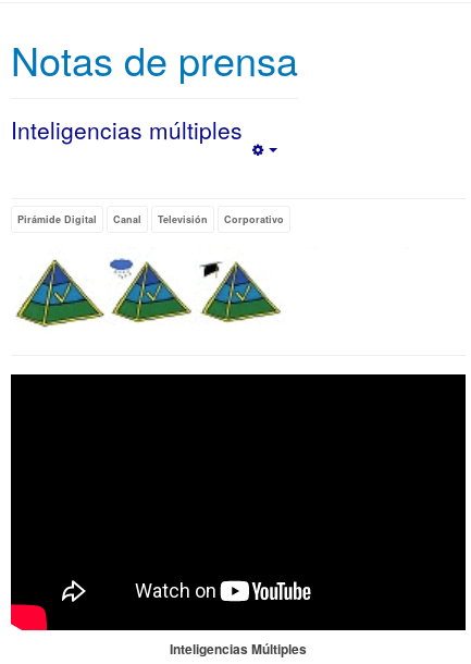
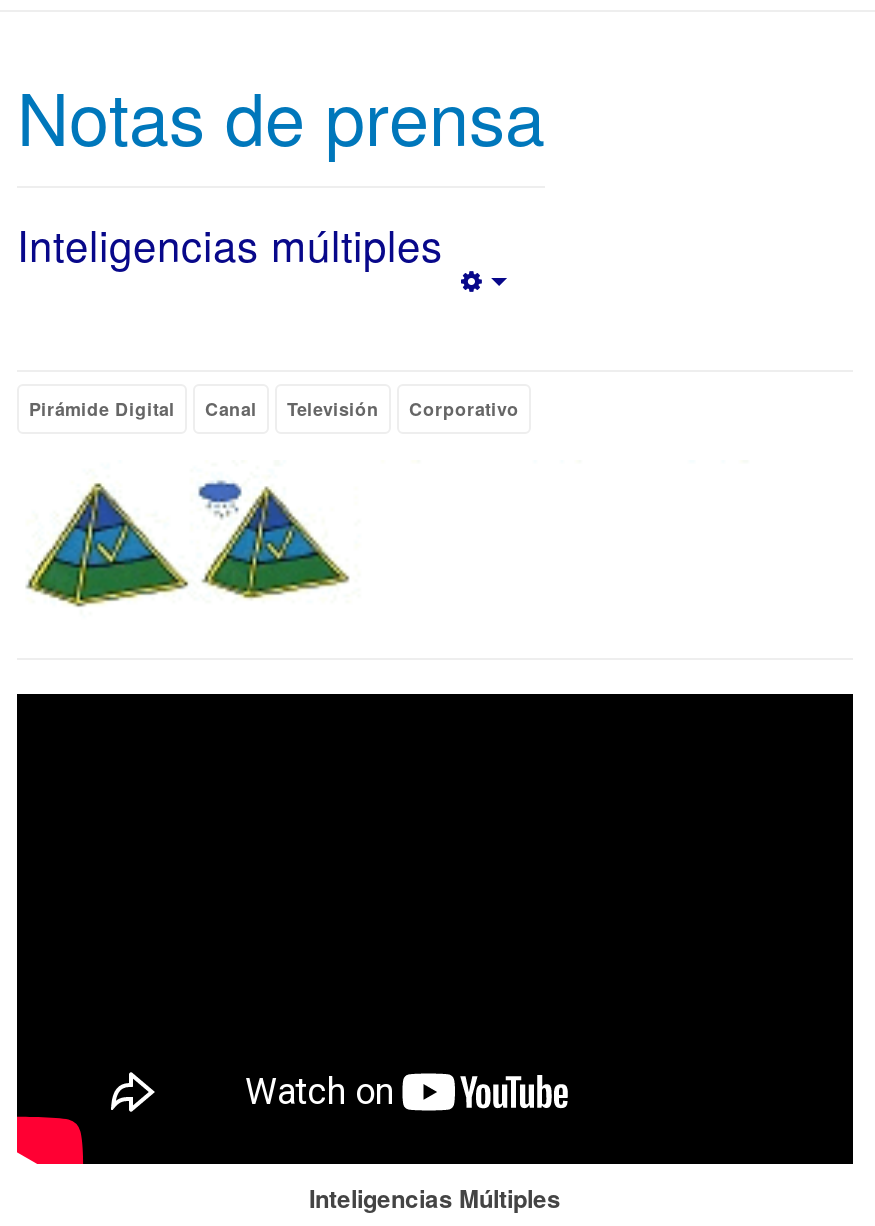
- [image]
